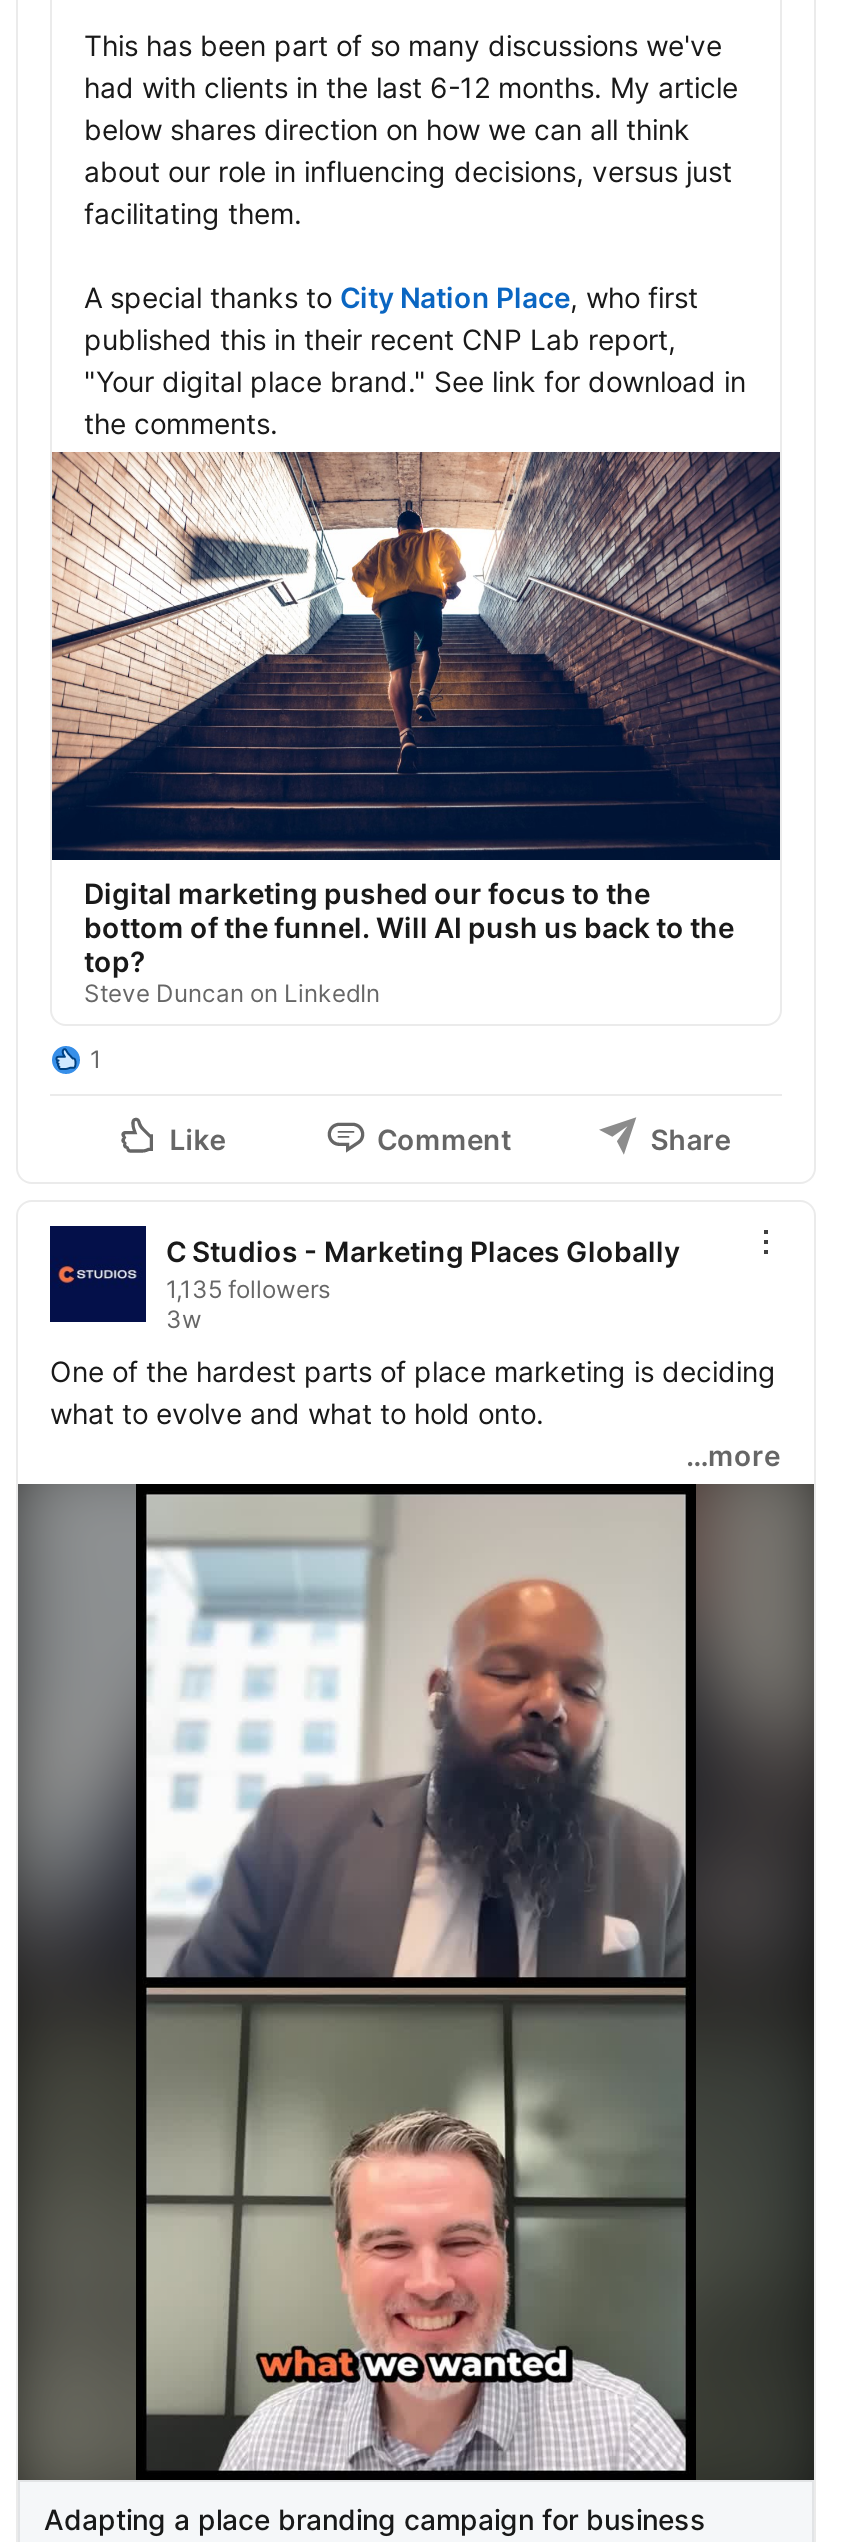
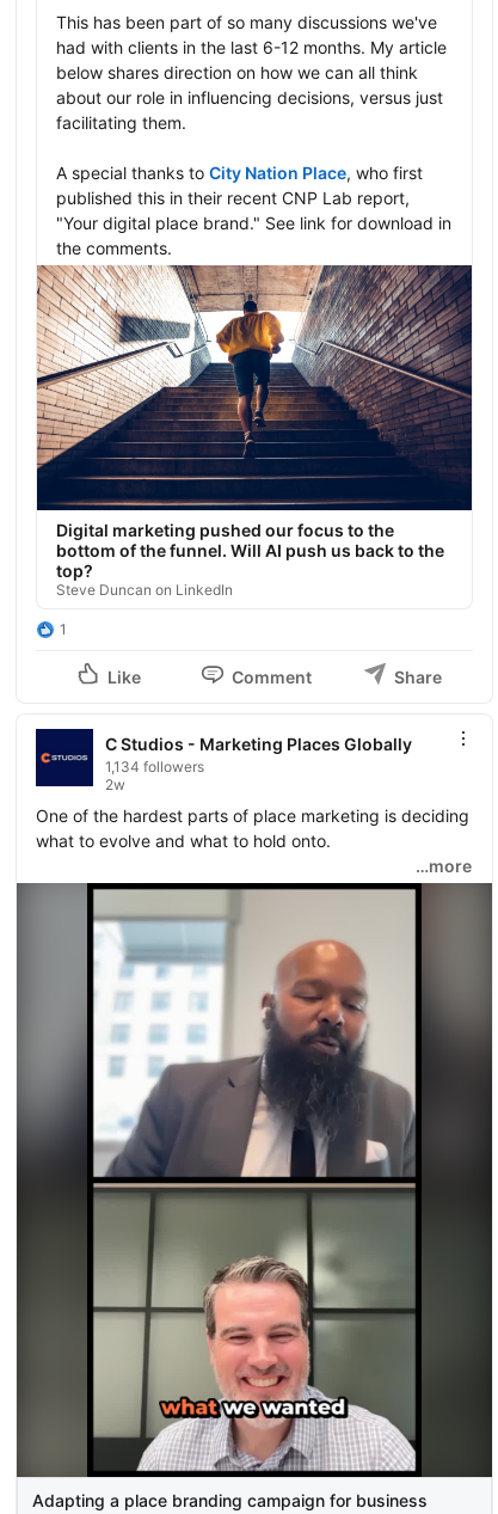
- 1,135 followers
- 3w
+ 1,134 followers
+ 2w
